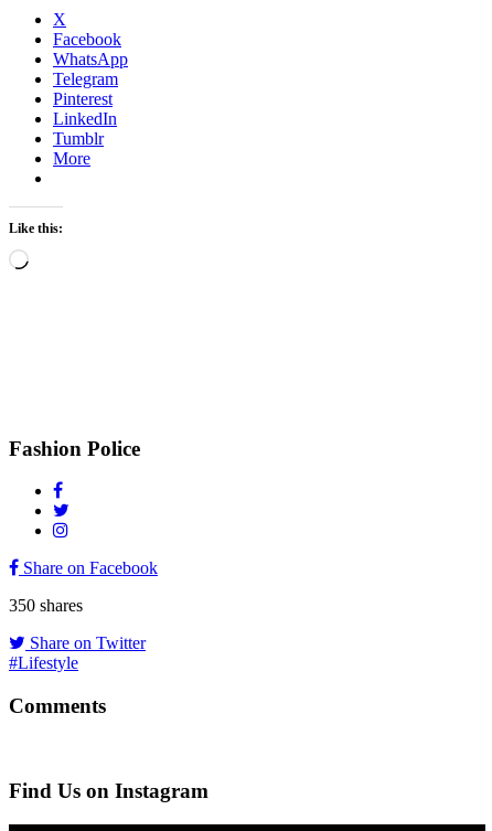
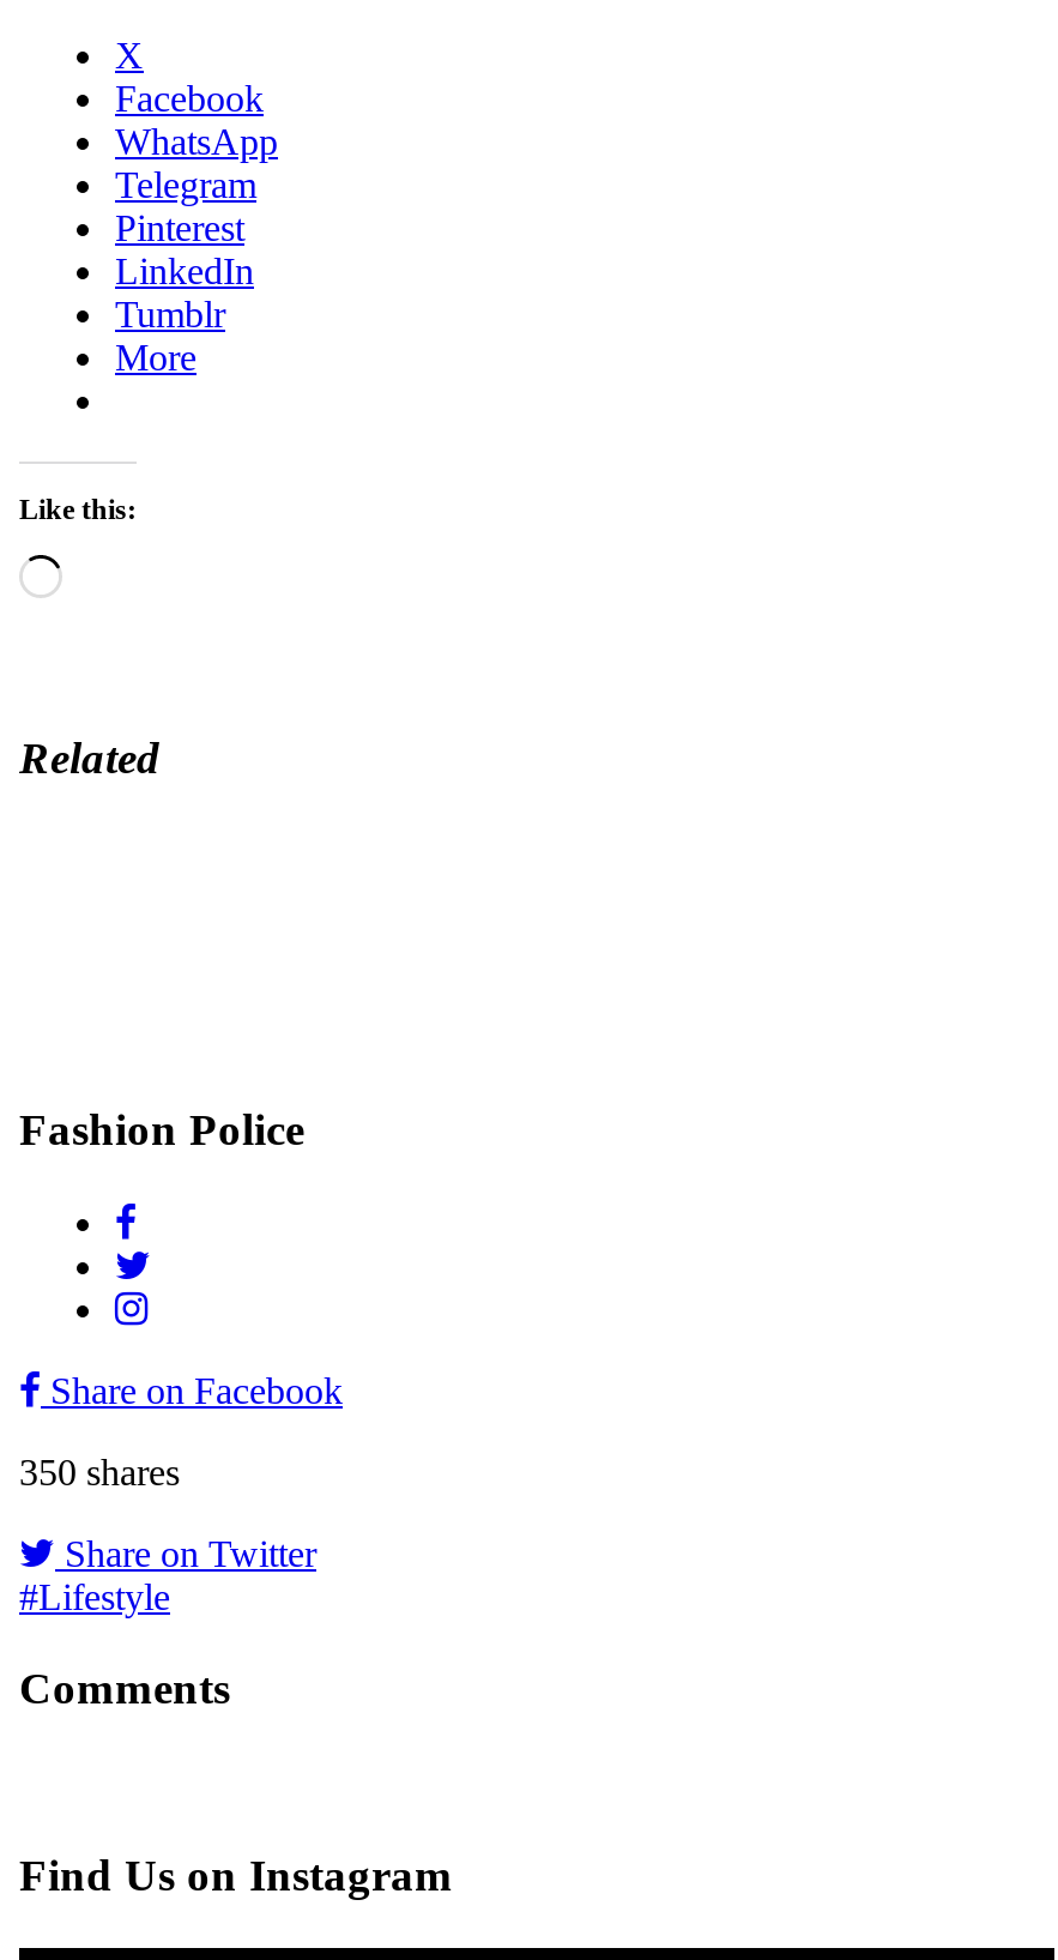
+ Related
